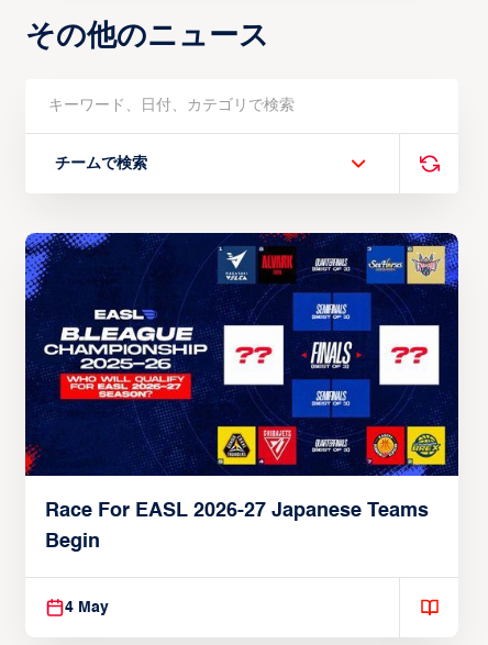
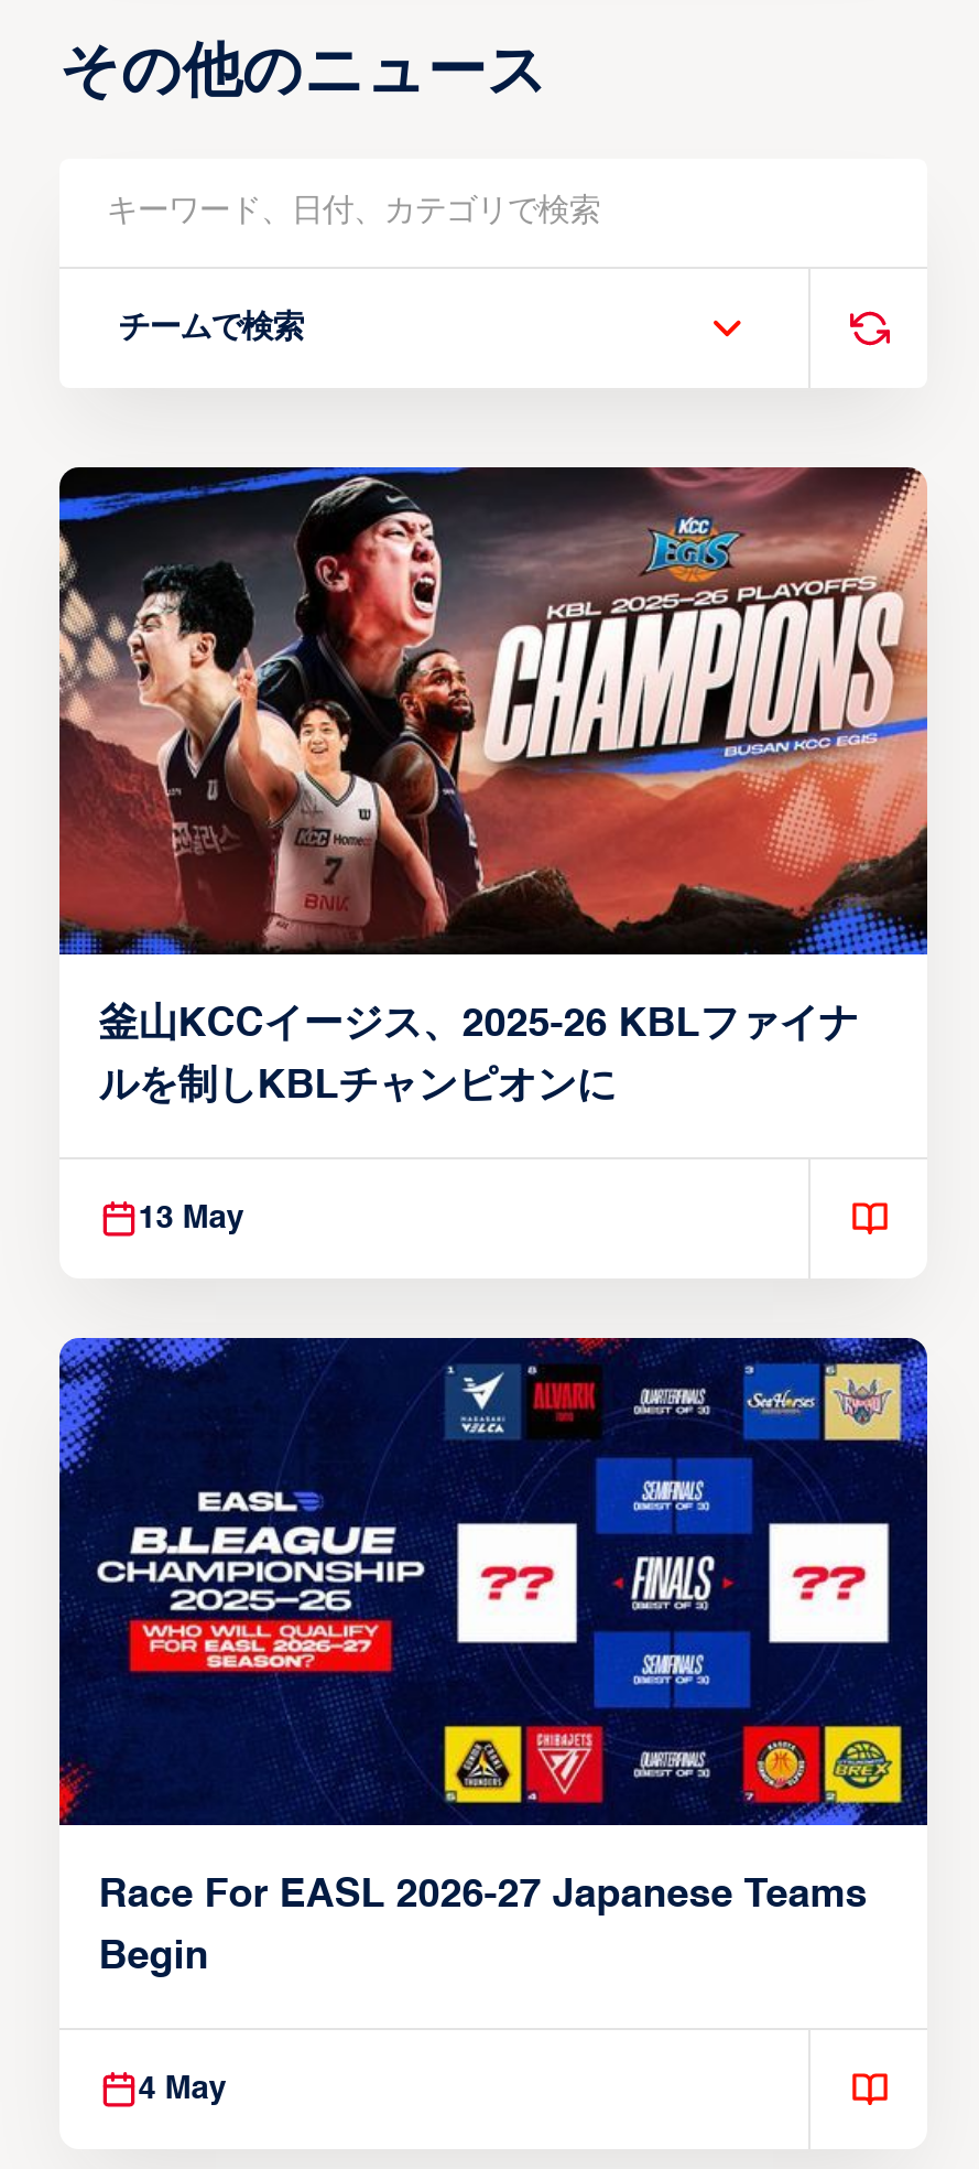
+ [image]
+ 釜山KCCイージス、2025-26 KBLファイナ
+ ルを制しKBLチャンピオンに
+ 13 May
